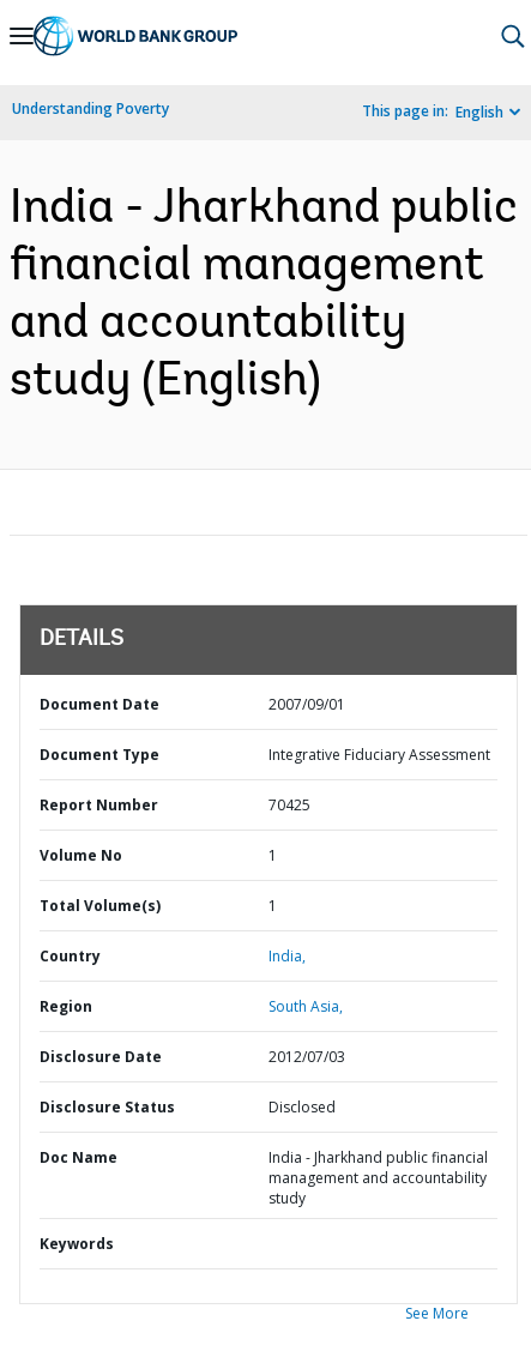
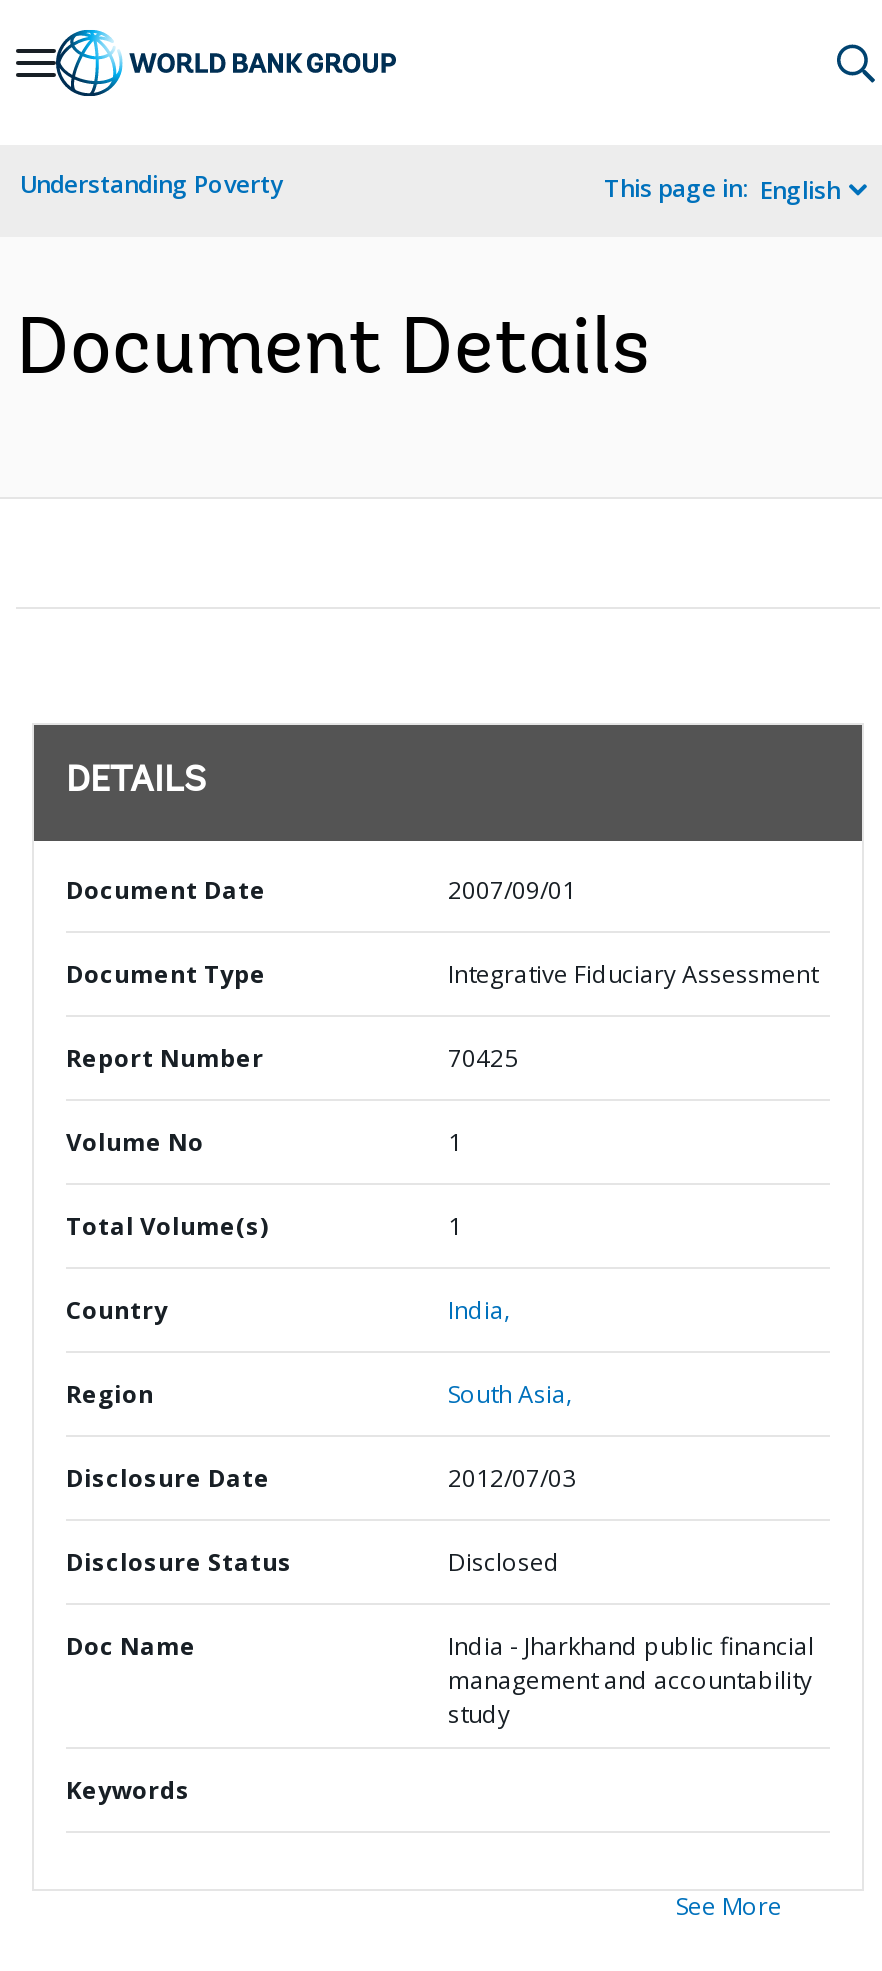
- India - Jharkhand public
- financial management
- and accountability
- study (English)
+ Document Details
